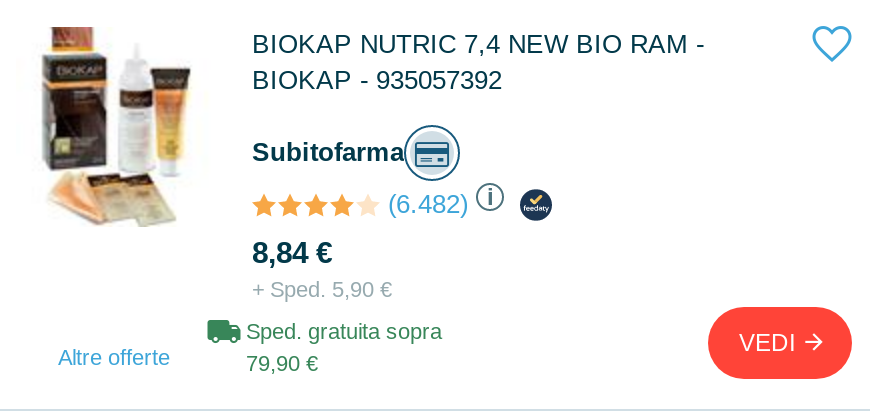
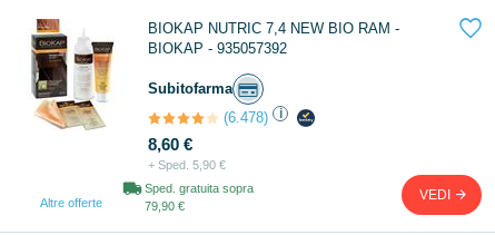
- (6.482)
+ (6.478)

- 8,84 €
+ 8,60 €
